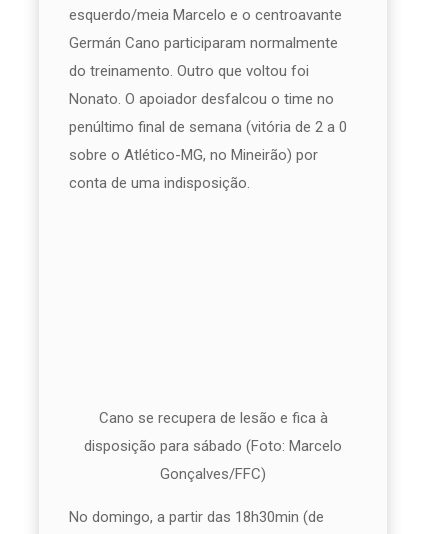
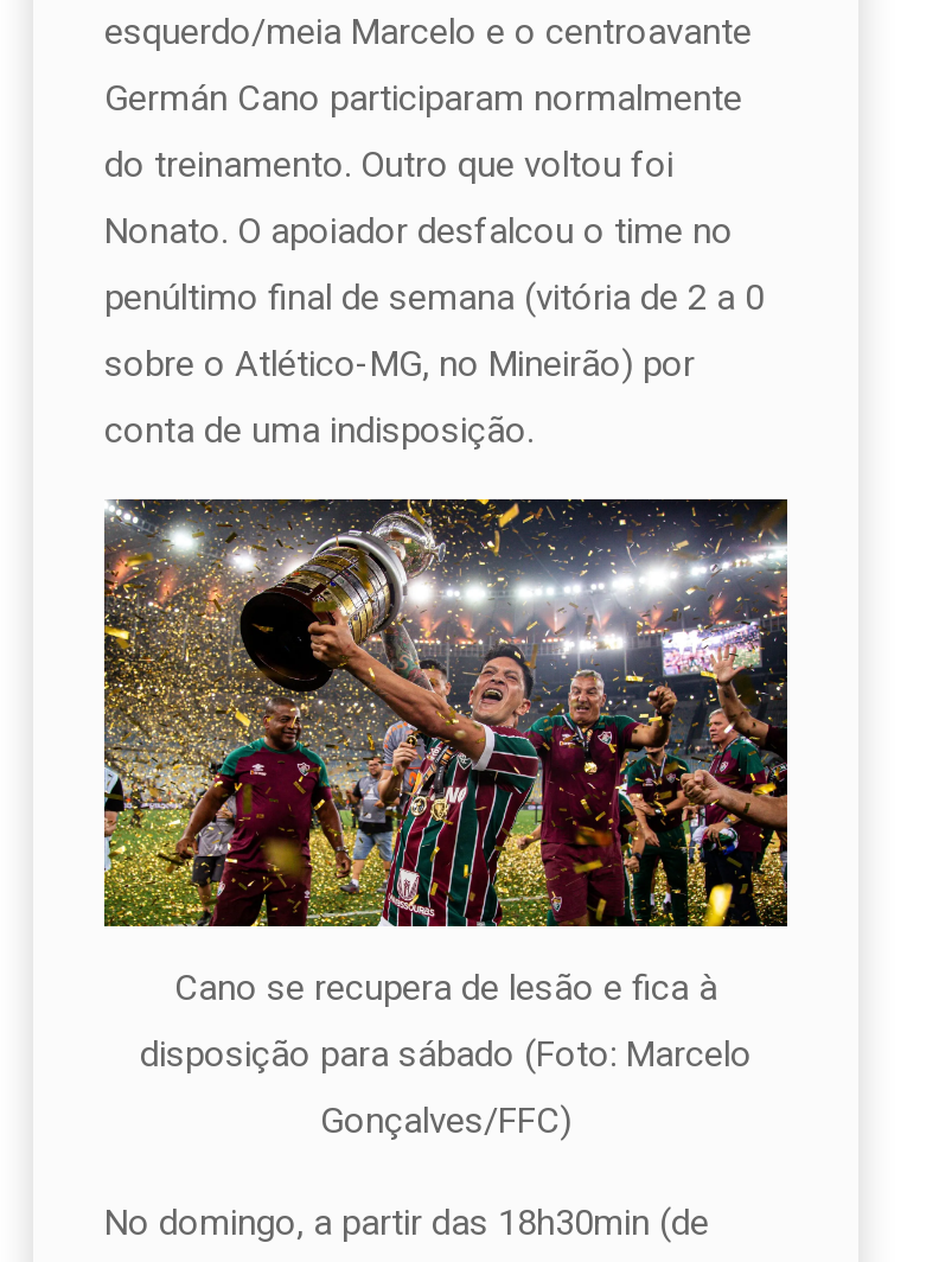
+ [image]
